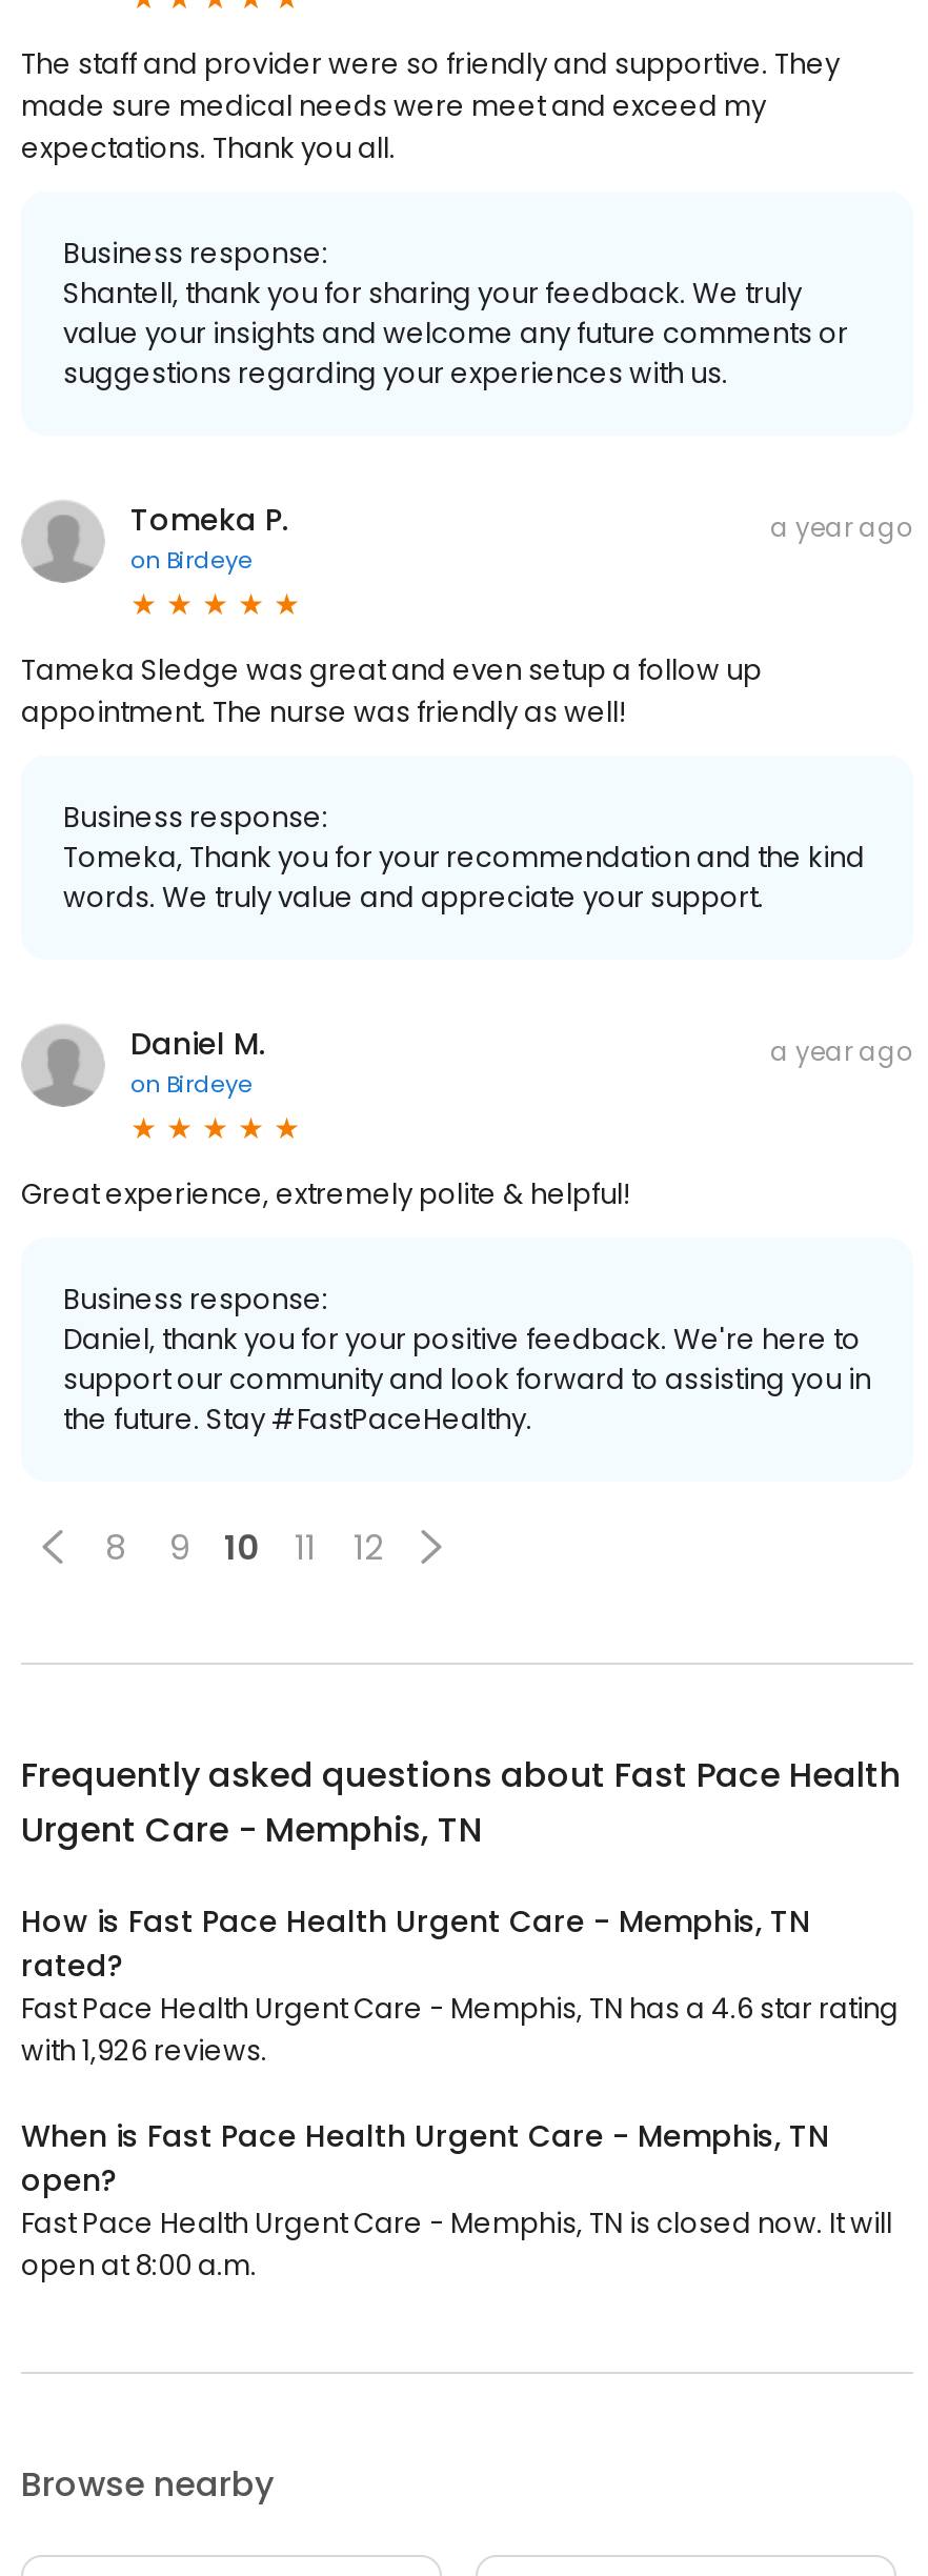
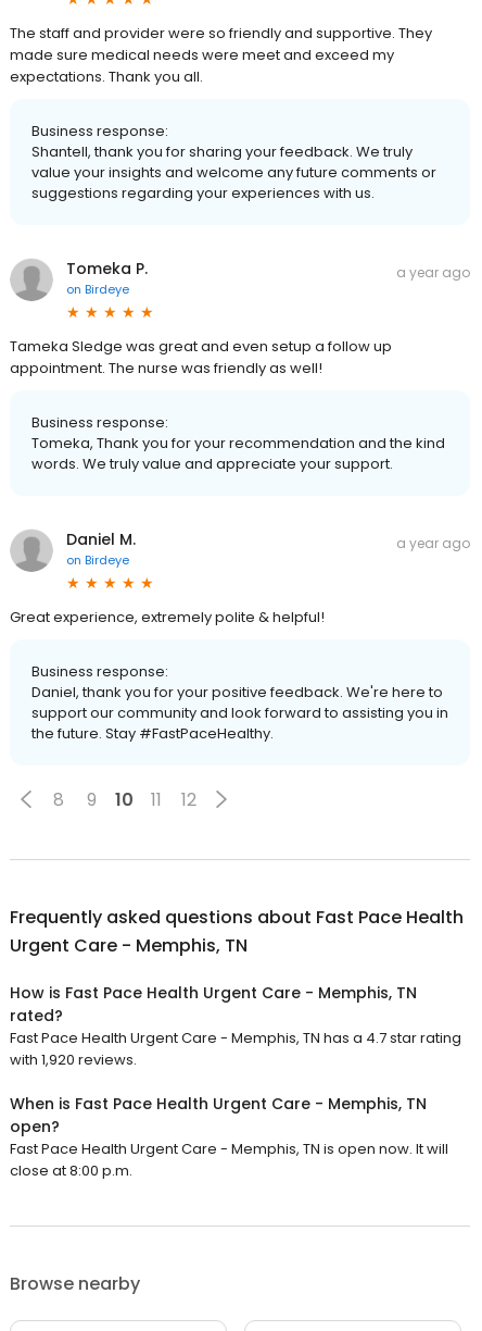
- Fast Pace Health Urgent Care - Memphis, TN has a 4.6 star rating
+ Fast Pace Health Urgent Care - Memphis, TN has a 4.7 star rating

- with 1,926 reviews.
+ with 1,920 reviews.

- Fast Pace Health Urgent Care - Memphis, TN is closed now. It will
+ Fast Pace Health Urgent Care - Memphis, TN is open now. It will

- open at 8:00 a.m.
+ close at 8:00 p.m.
